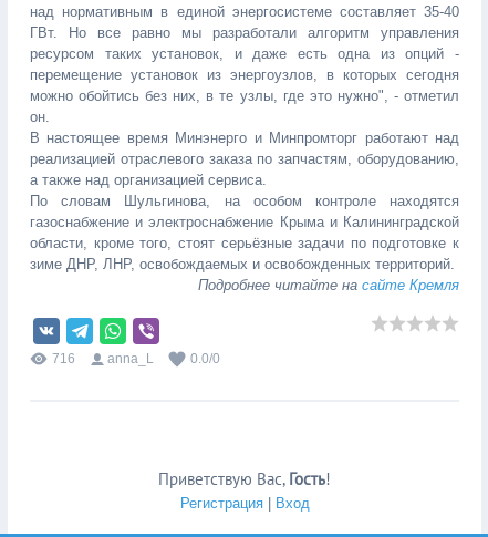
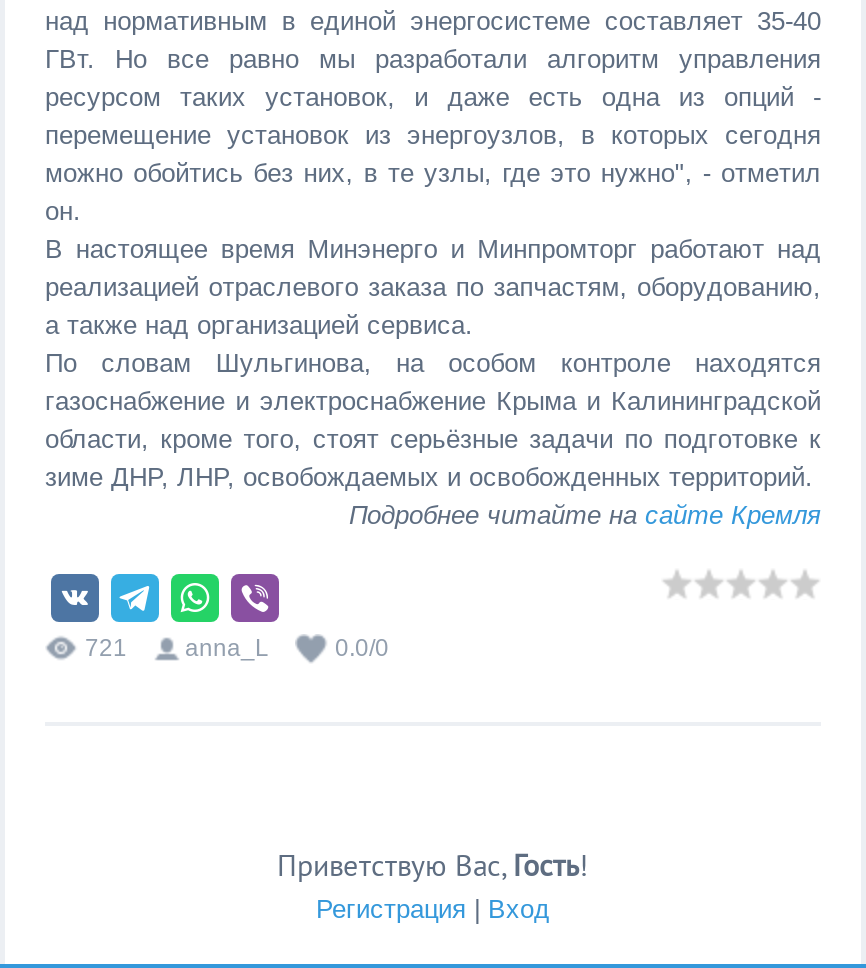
- 716
+ 721
